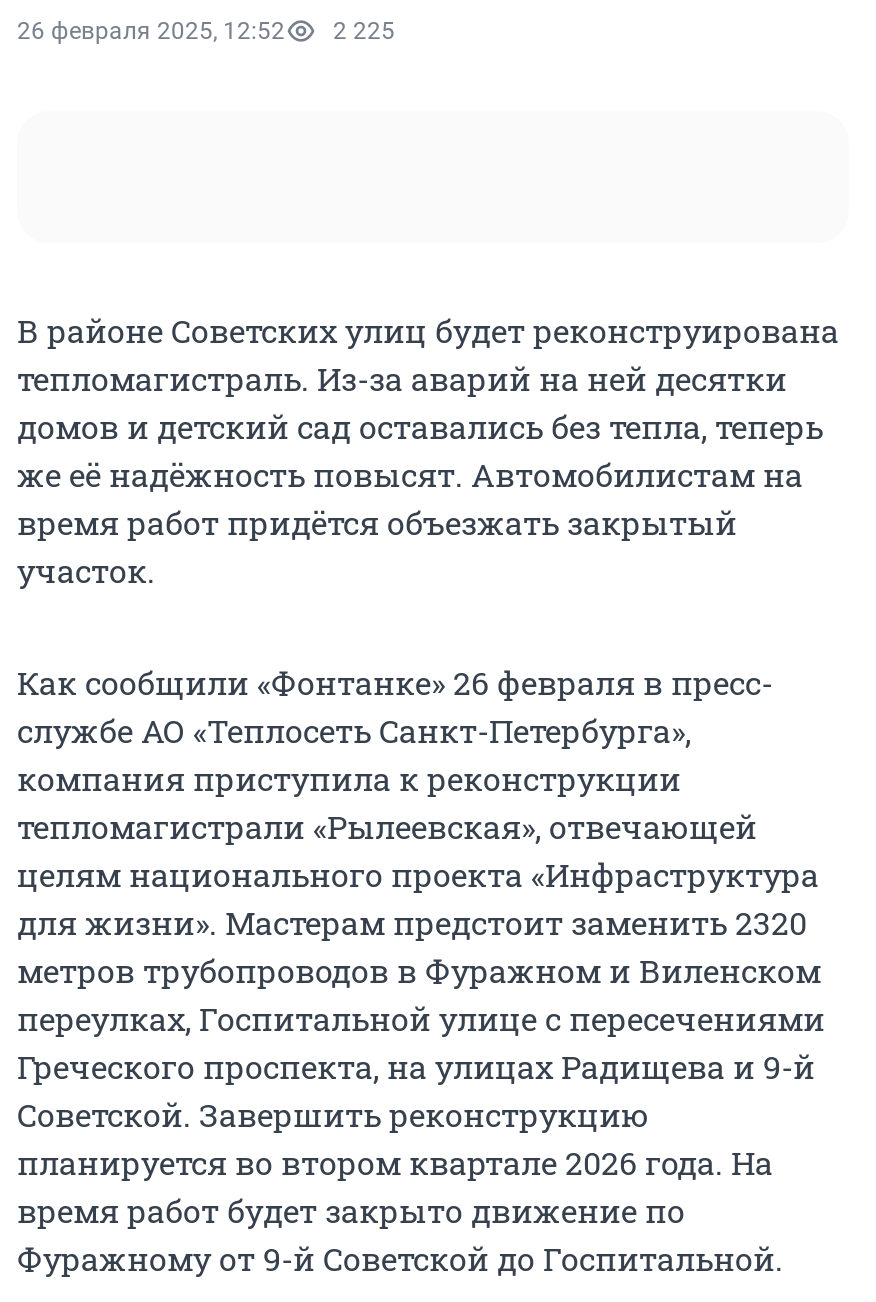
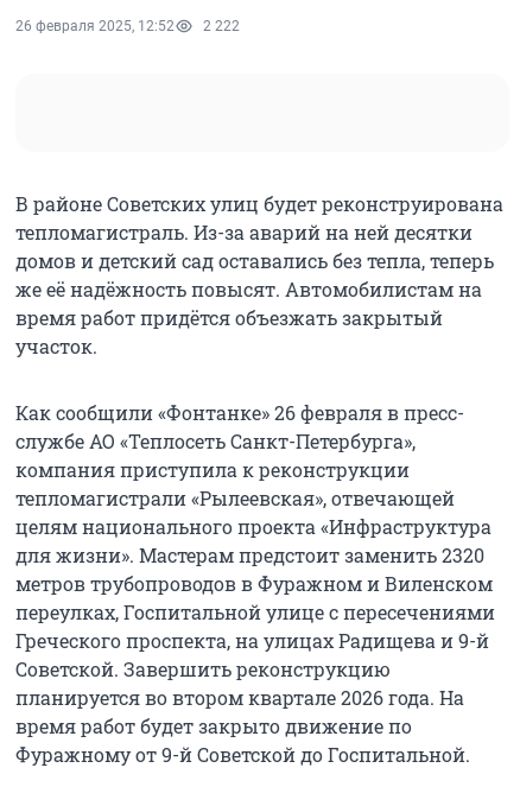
- 26 февраля 2025, 12:52 2 225
+ 26 февраля 2025, 12:52 2 222
